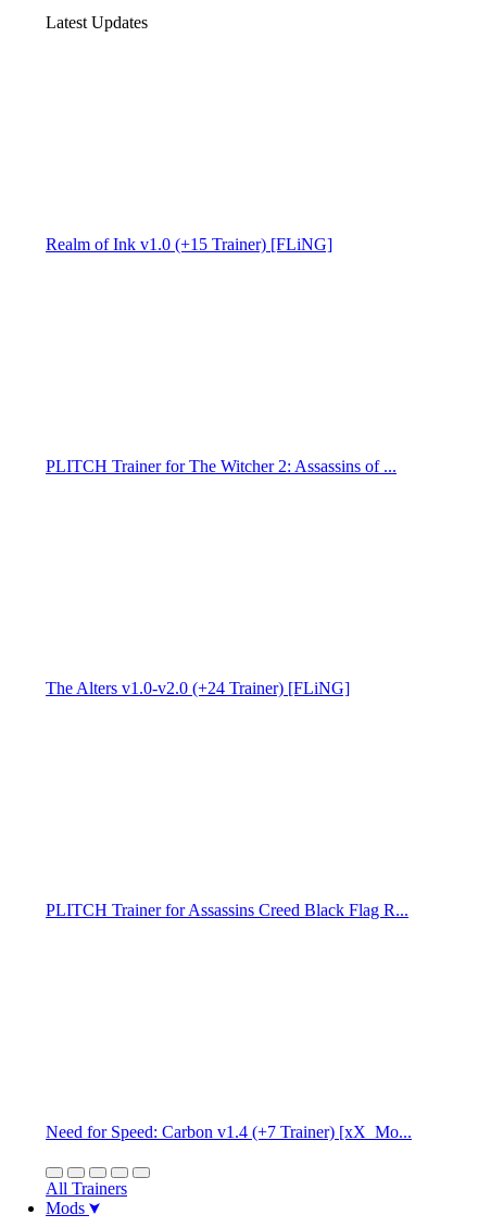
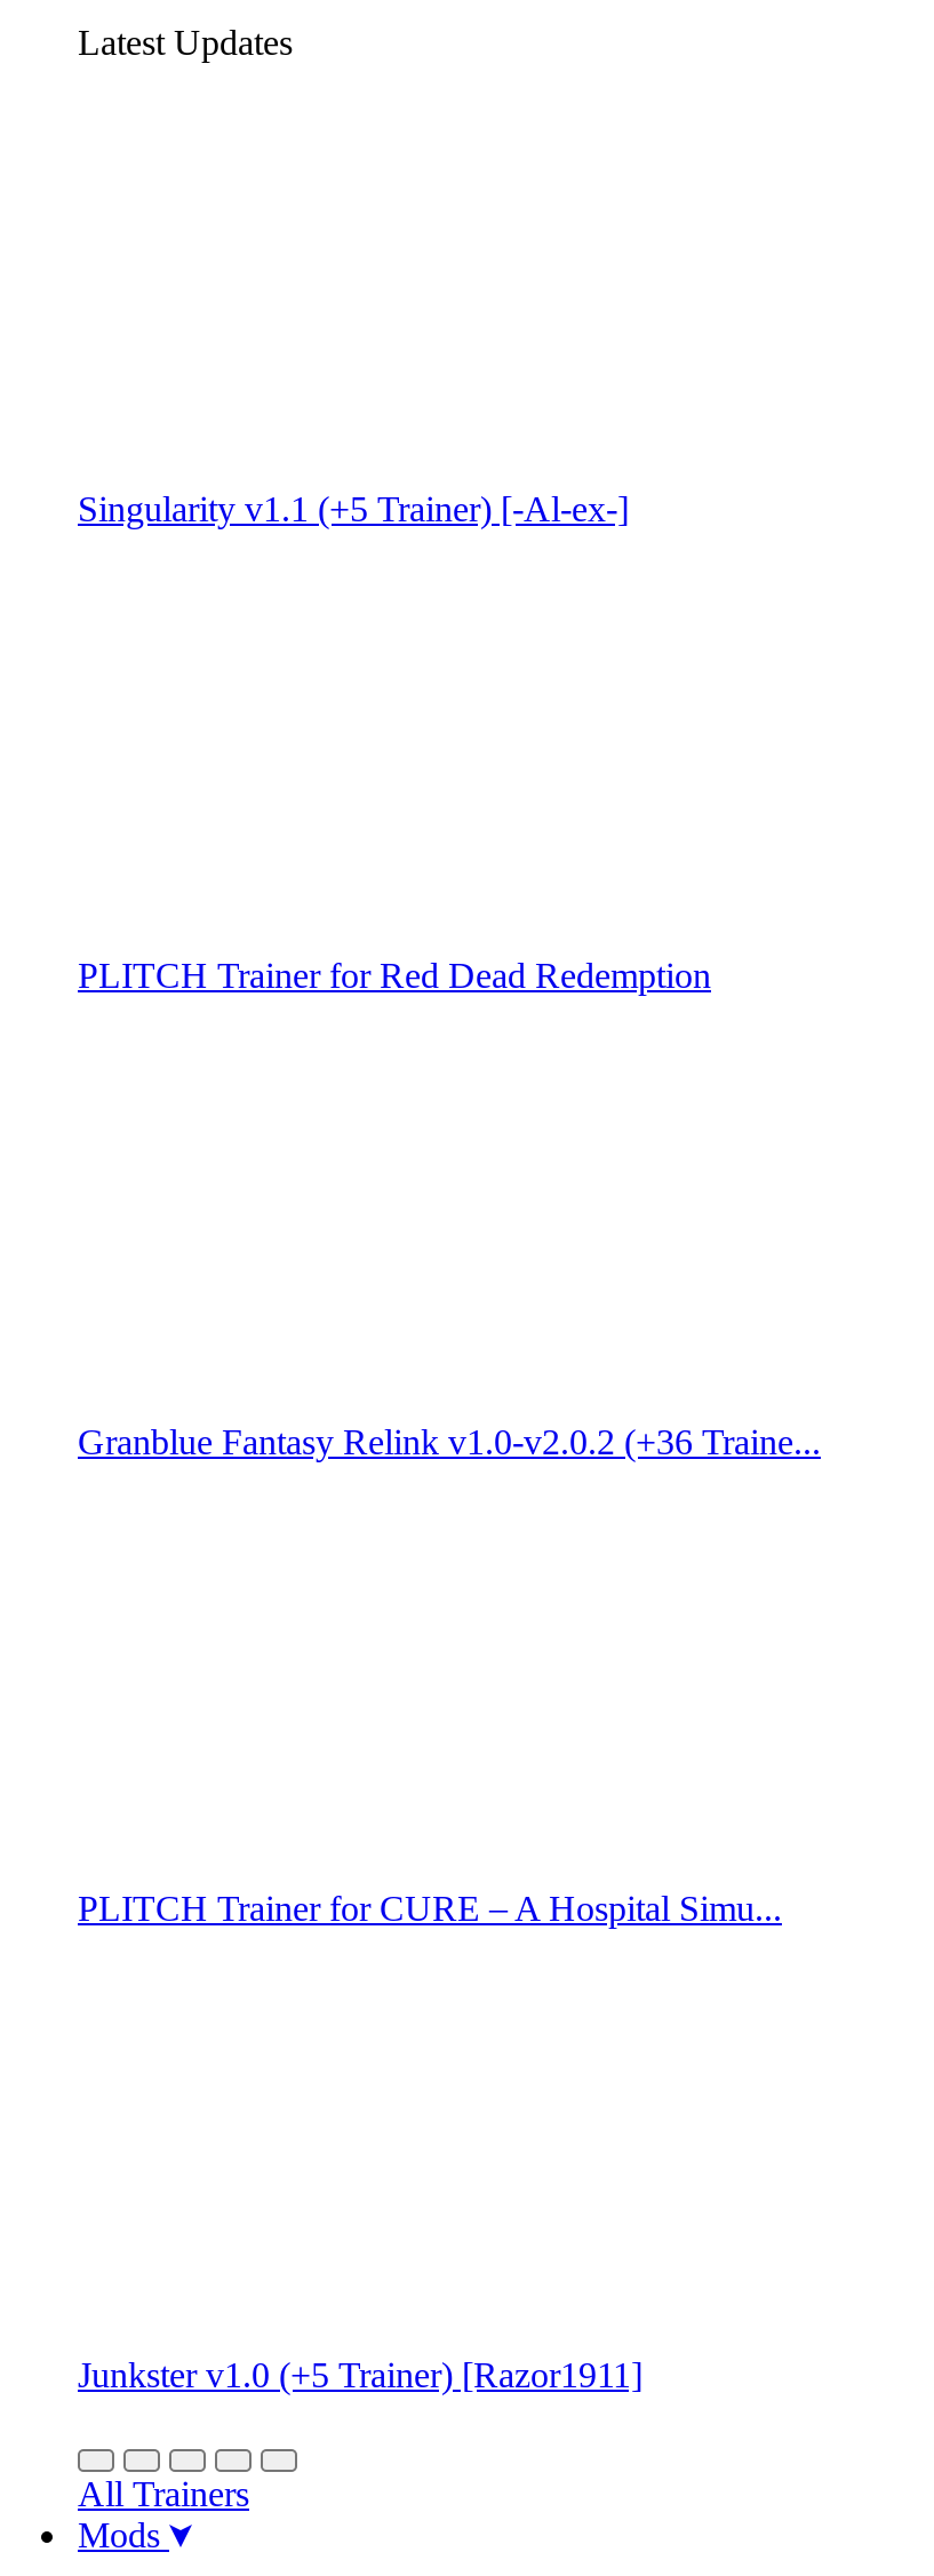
- Realm of Ink v1.0 (+15 Trainer) [FLiNG]
+ Singularity v1.1 (+5 Trainer) [-Al-ex-]

- PLITCH Trainer for The Witcher 2: Assassins of ...
+ PLITCH Trainer for Red Dead Redemption

- The Alters v1.0-v2.0 (+24 Trainer) [FLiNG]
+ Granblue Fantasy Relink v1.0-v2.0.2 (+36 Traine...

- PLITCH Trainer for Assassins Creed Black Flag R...
+ PLITCH Trainer for CURE – A Hospital Simu...

- Need for Speed: Carbon v1.4 (+7 Trainer) [xX_Mo...
+ Junkster v1.0 (+5 Trainer) [Razor1911]
